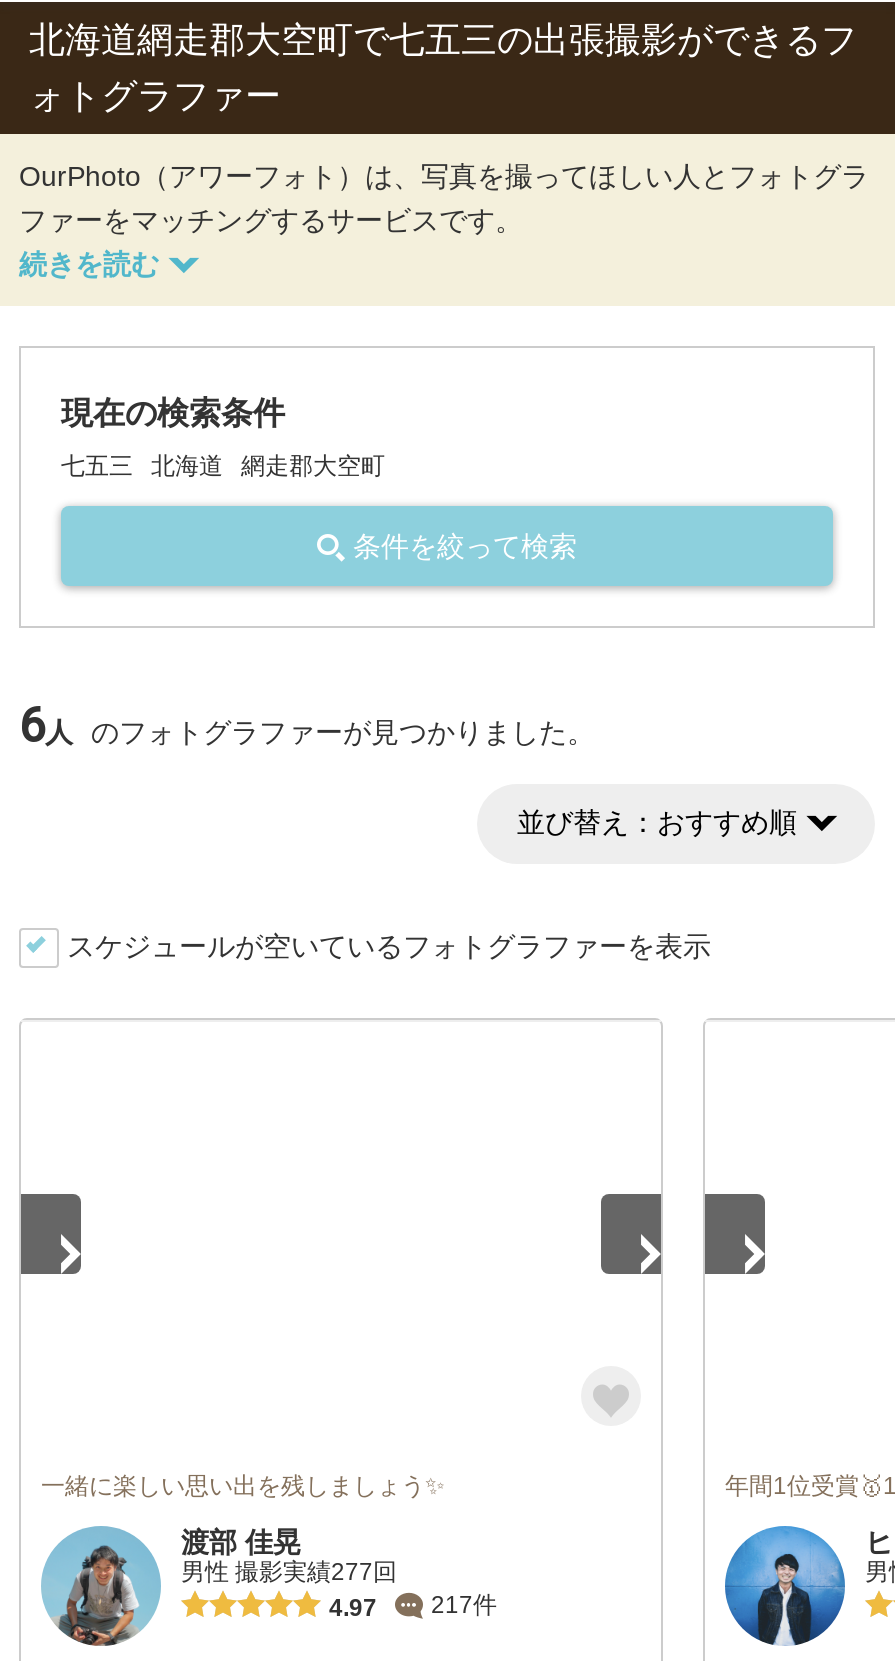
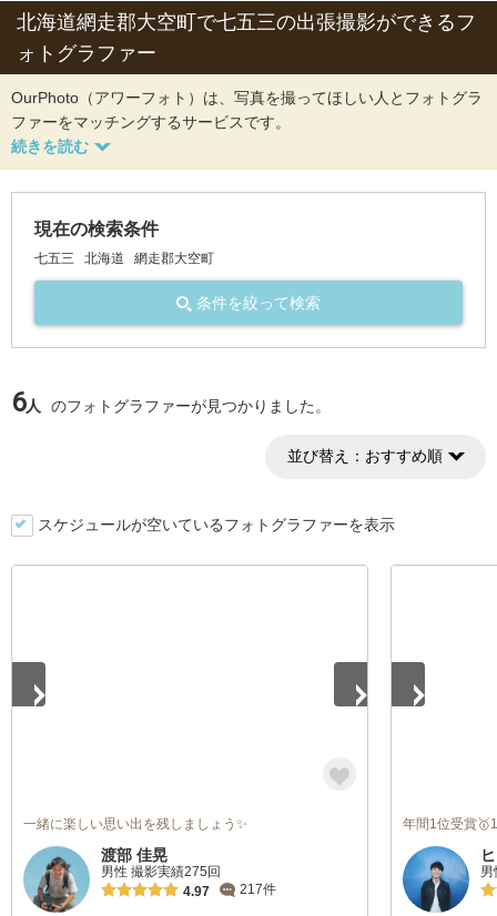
- 男性 撮影実績277回
+ 男性 撮影実績275回
